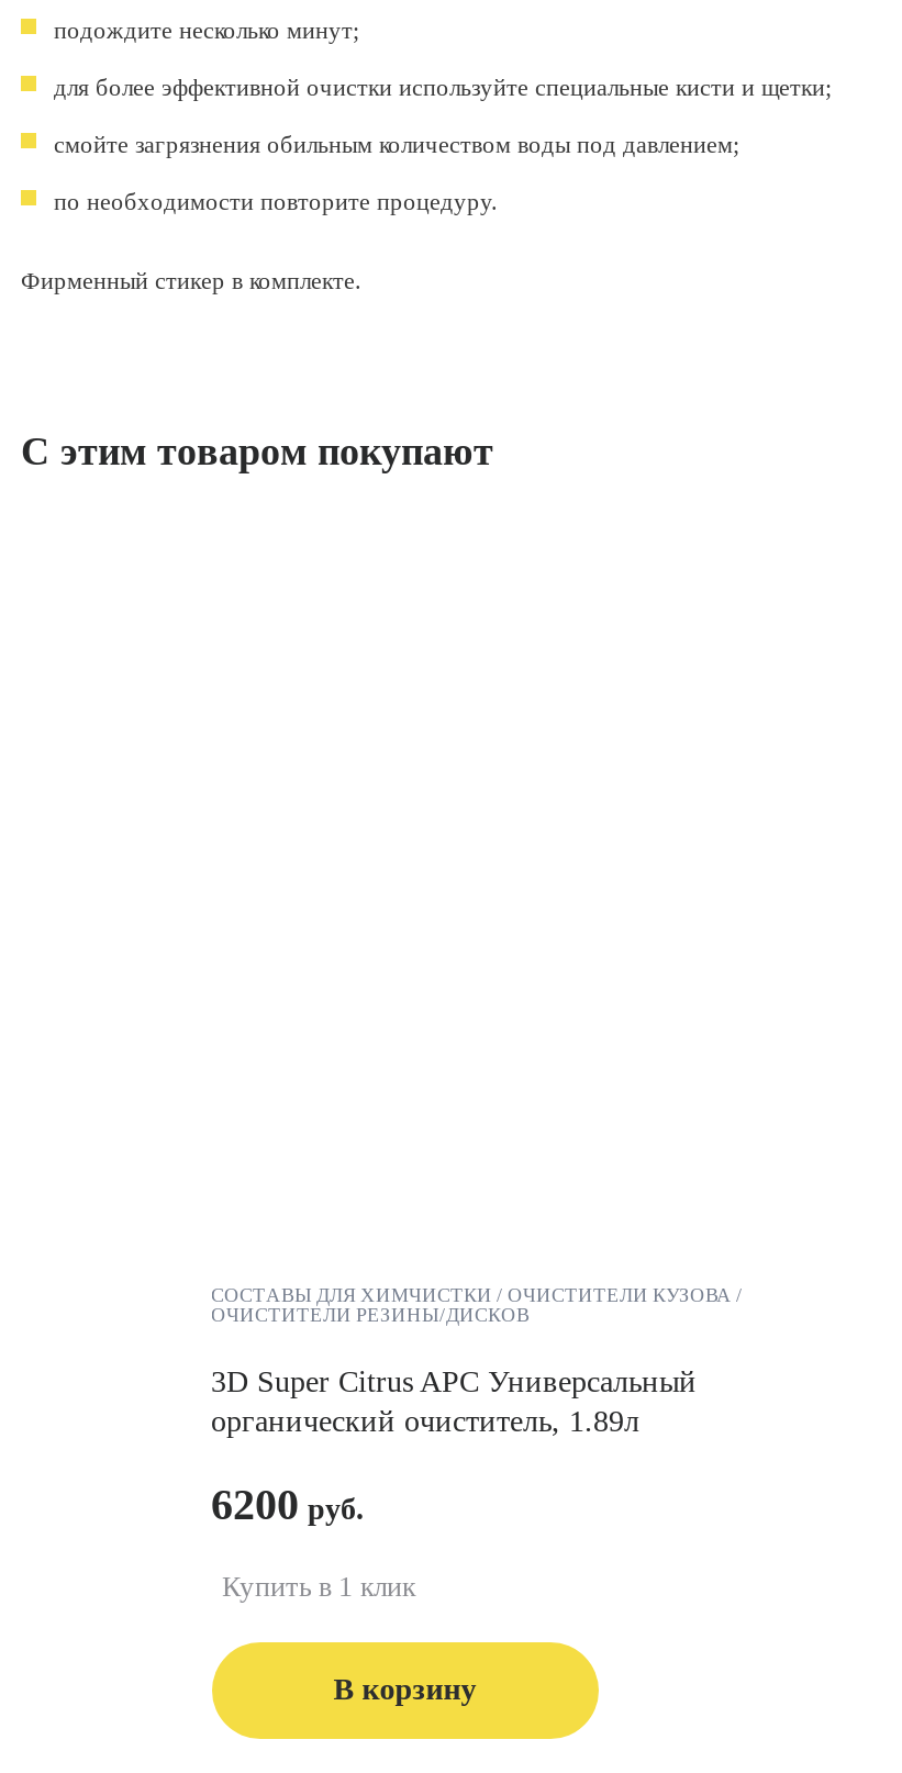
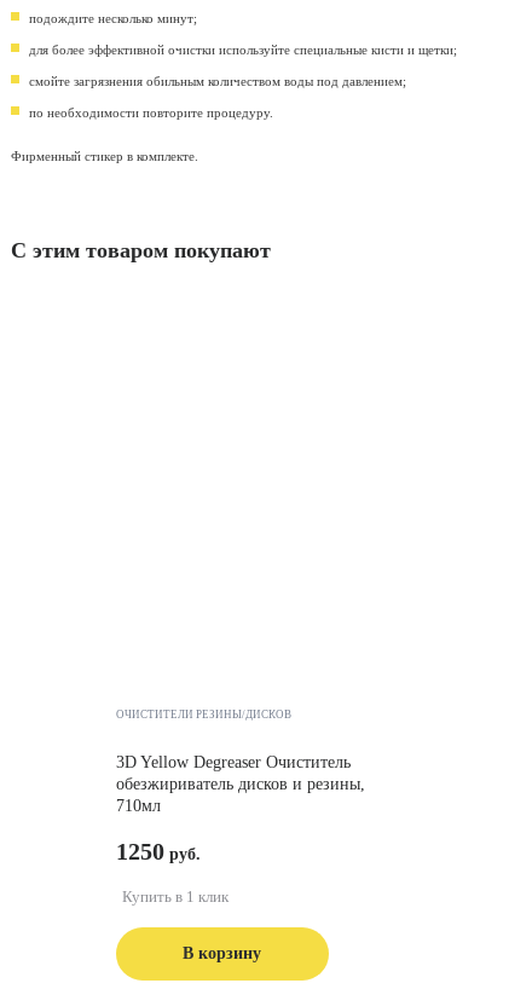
- СОСТАВЫ ДЛЯ ХИМЧИСТКИ
- ОЧИСТИТЕЛИ КУЗОВА

- 3D Super Citrus APC Универсальный
- органический очиститель, 1.89л
+ 3D Yellow Degreaser Очиститель
+ обезжириватель дисков и резины,
+ 710мл

- 6200
+ 1250
